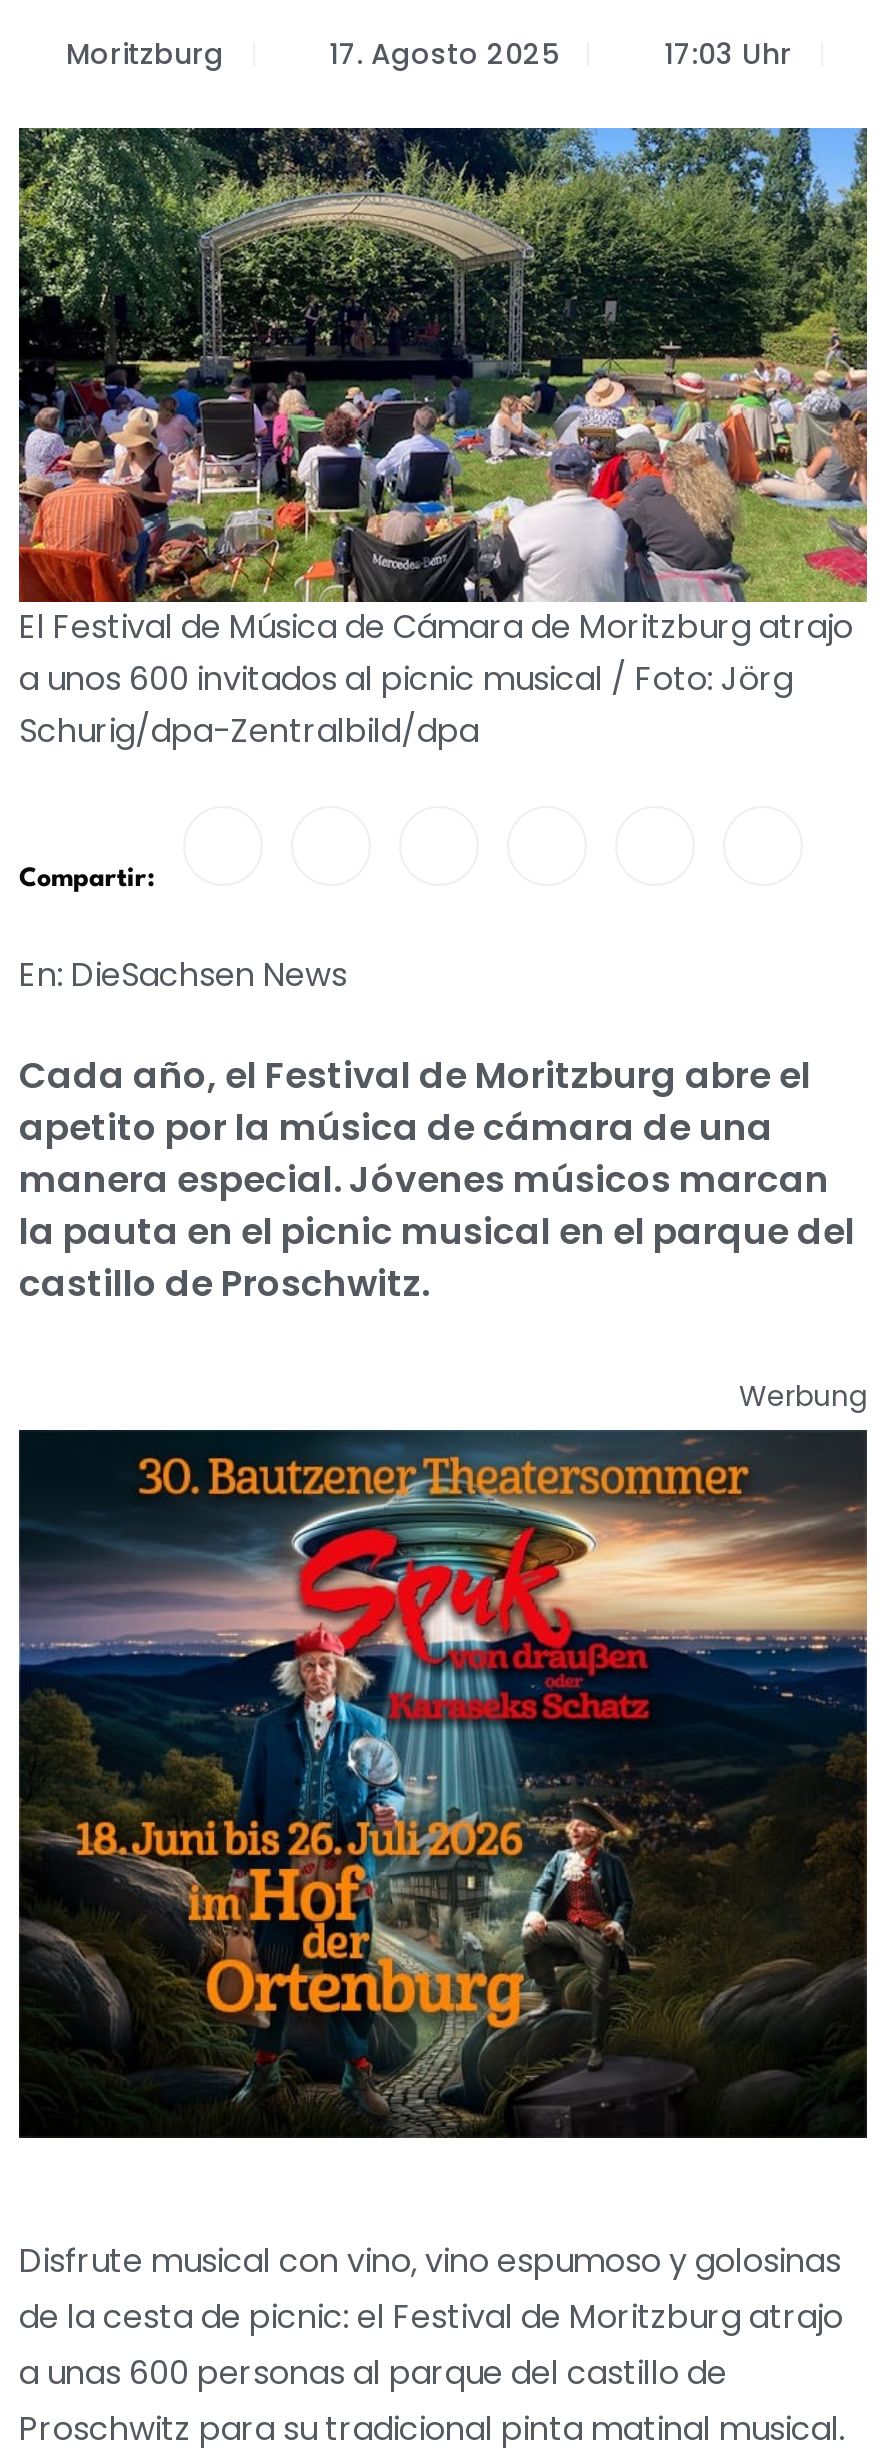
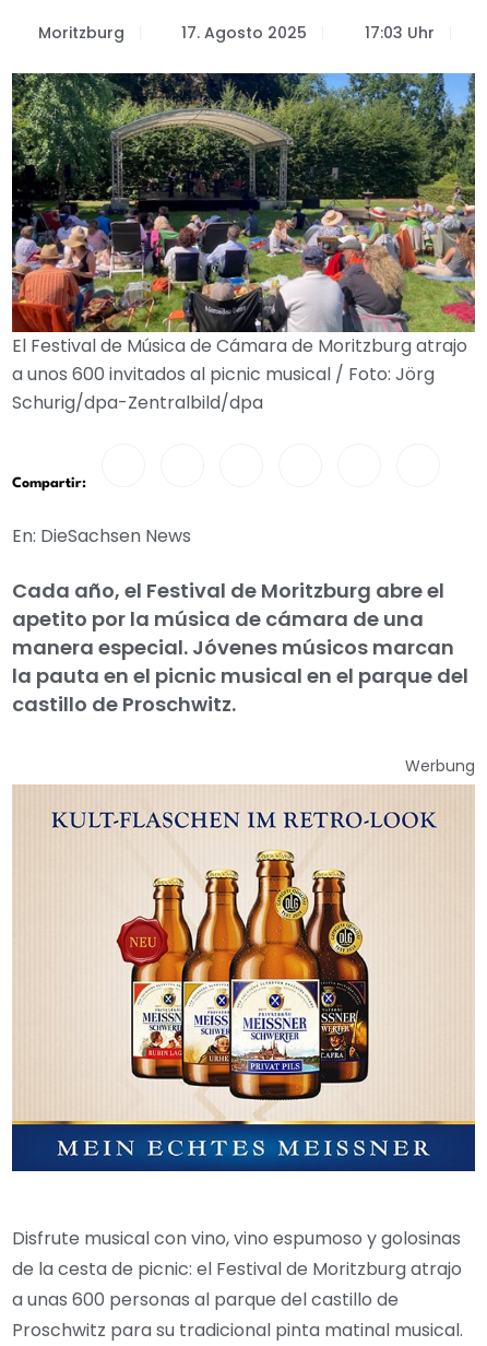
- [image]
+ [image]
